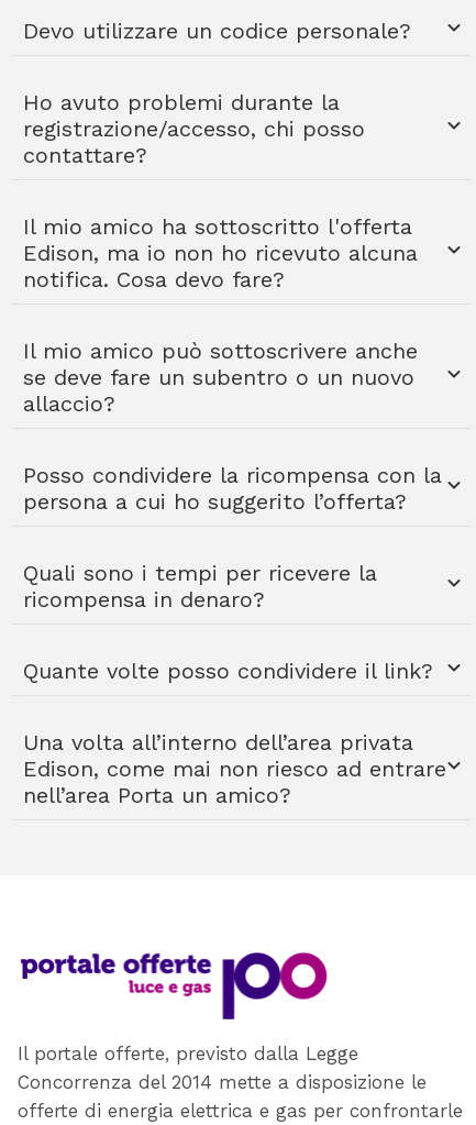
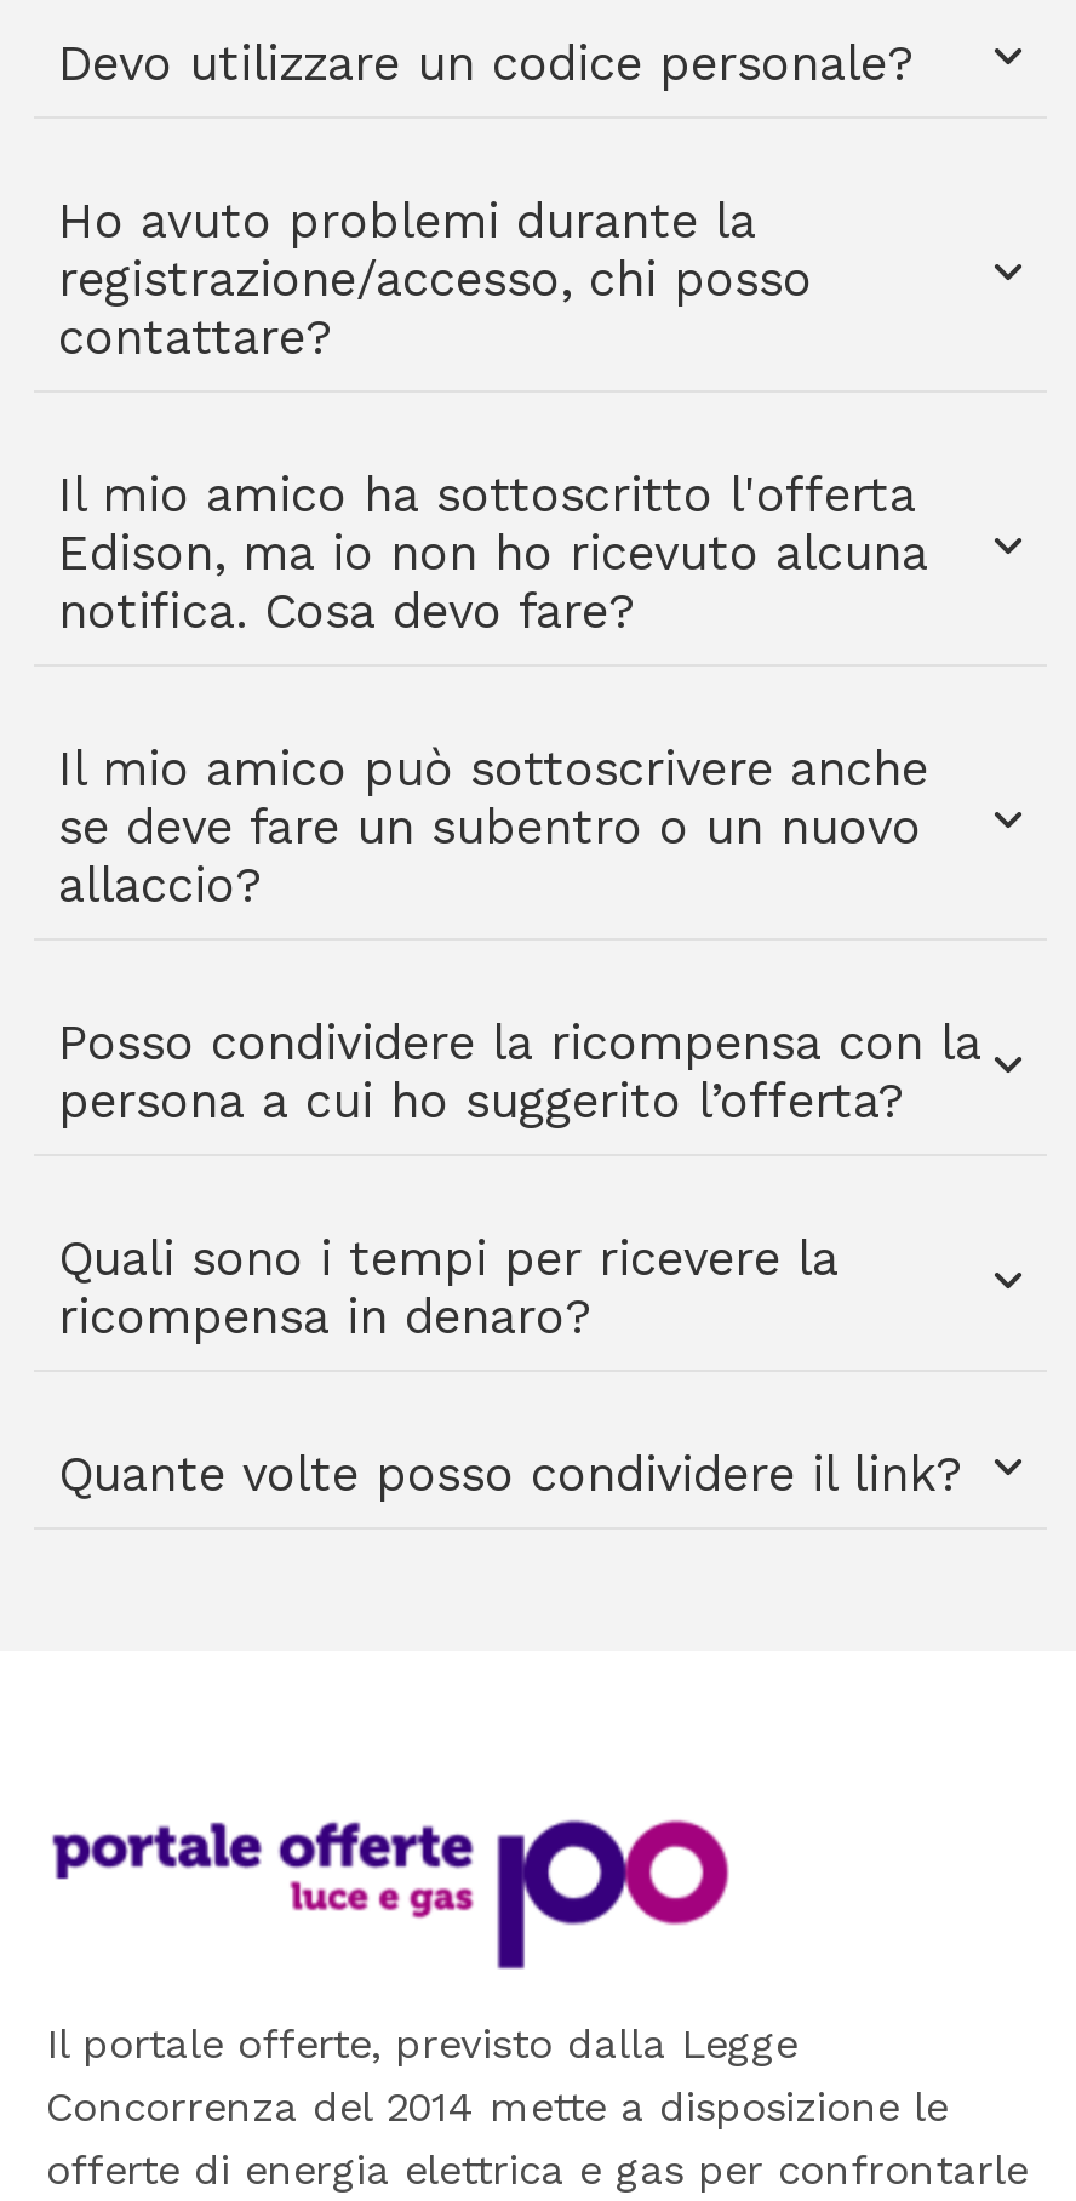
- Una volta all’interno dell’area privata
- Edison, come mai non riesco ad entrare
- nell’area Porta un amico?
